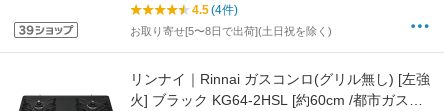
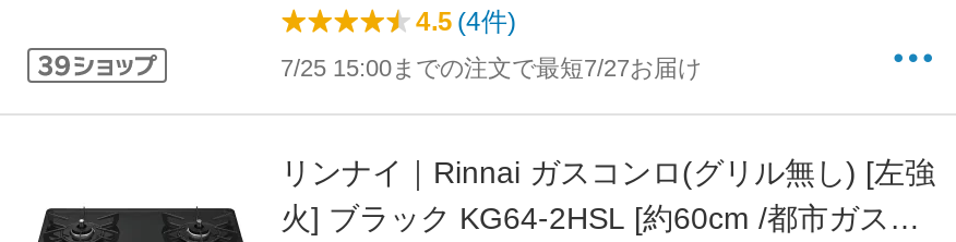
- お取り寄せ[5〜8日で出荷](土日祝を除く)
+ 7/25 15:00までの注文で最短7/27お届け
